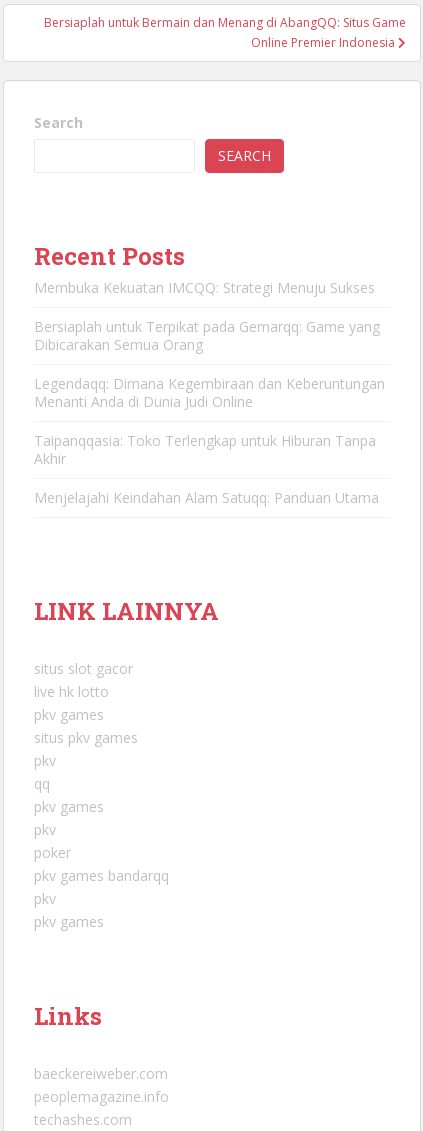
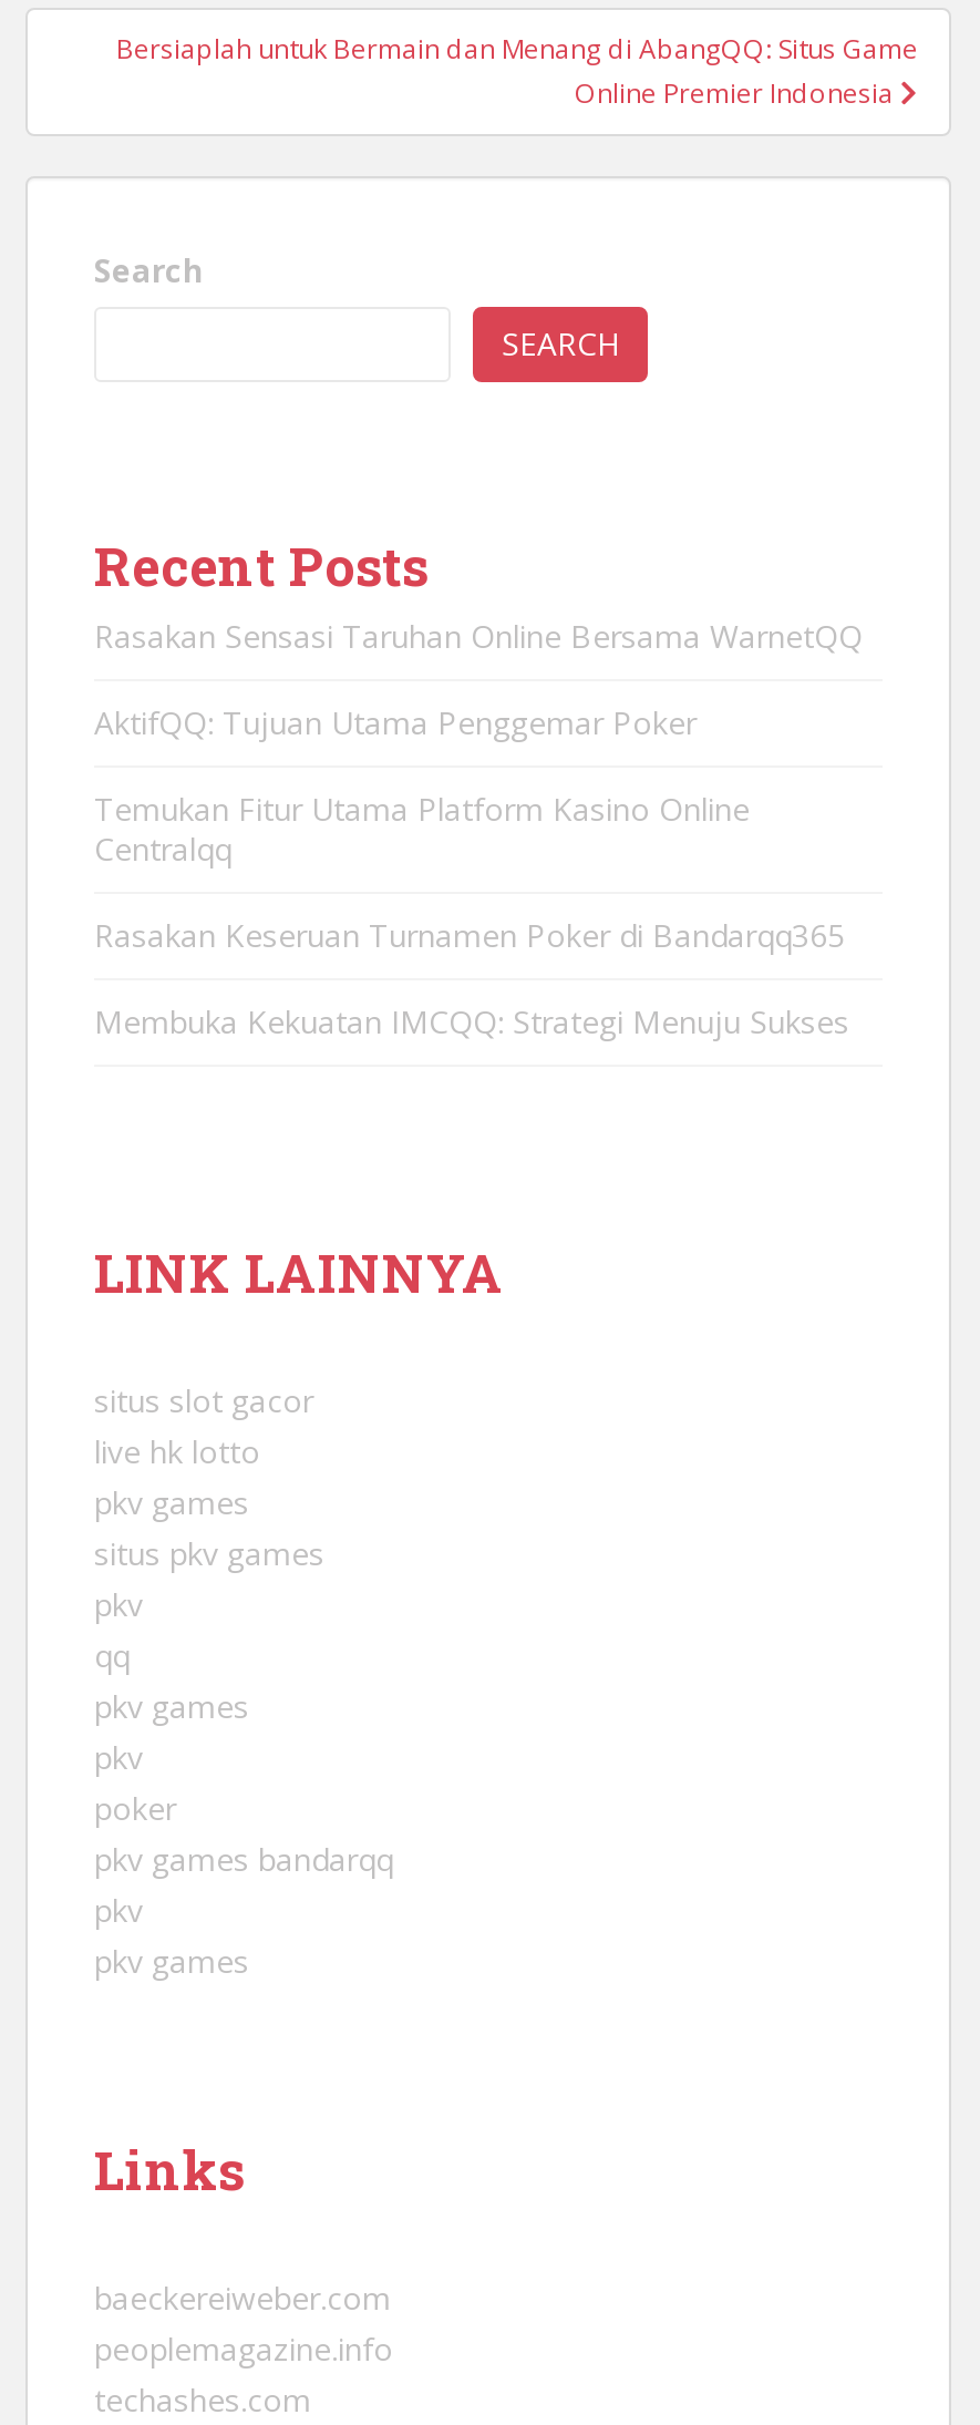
+ Rasakan Sensasi Taruhan Online Bersama WarnetQQ
+ AktifQQ: Tujuan Utama Penggemar Poker
+ Temukan Fitur Utama Platform Kasino Online
+ Centralqq
+ Rasakan Keseruan Turnamen Poker di Bandarqq365

moved down: Membuka Kekuatan IMCQQ: Strategi Menuju Sukses

- Bersiaplah untuk Terpikat pada Gemarqq: Game yang
- Dibicarakan Semua Orang
- Legendaqq: Dimana Kegembiraan dan Keberuntungan
- Menanti Anda di Dunia Judi Online
- Taipanqqasia: Toko Terlengkap untuk Hiburan Tanpa
- Akhir
- Menjelajahi Keindahan Alam Satuqq: Panduan Utama
